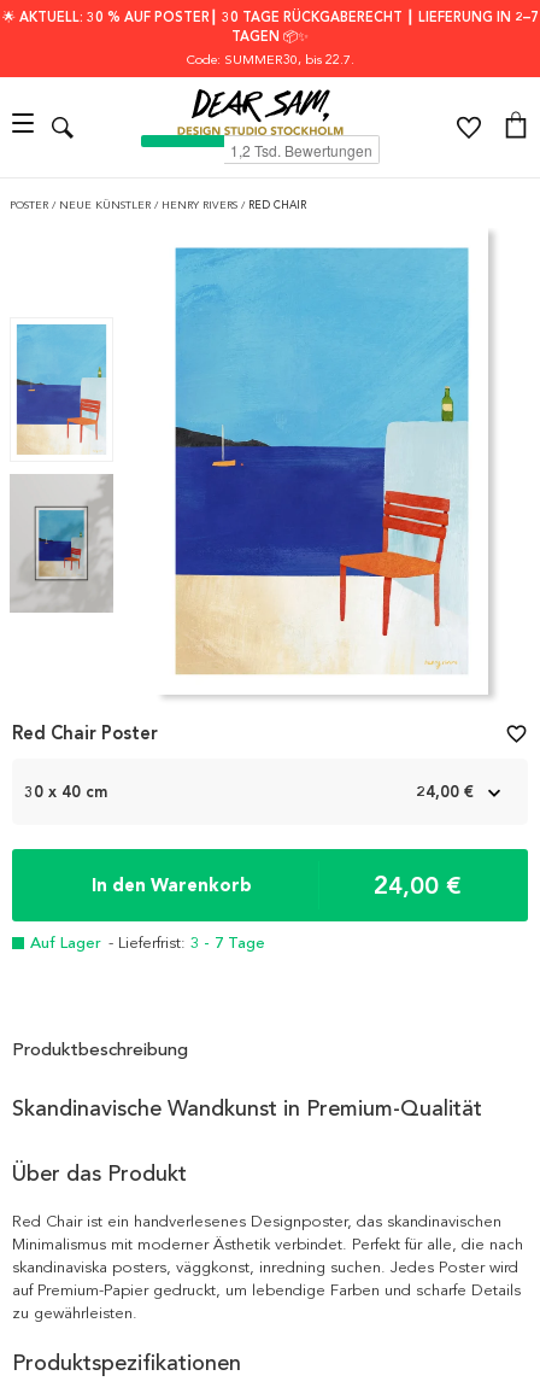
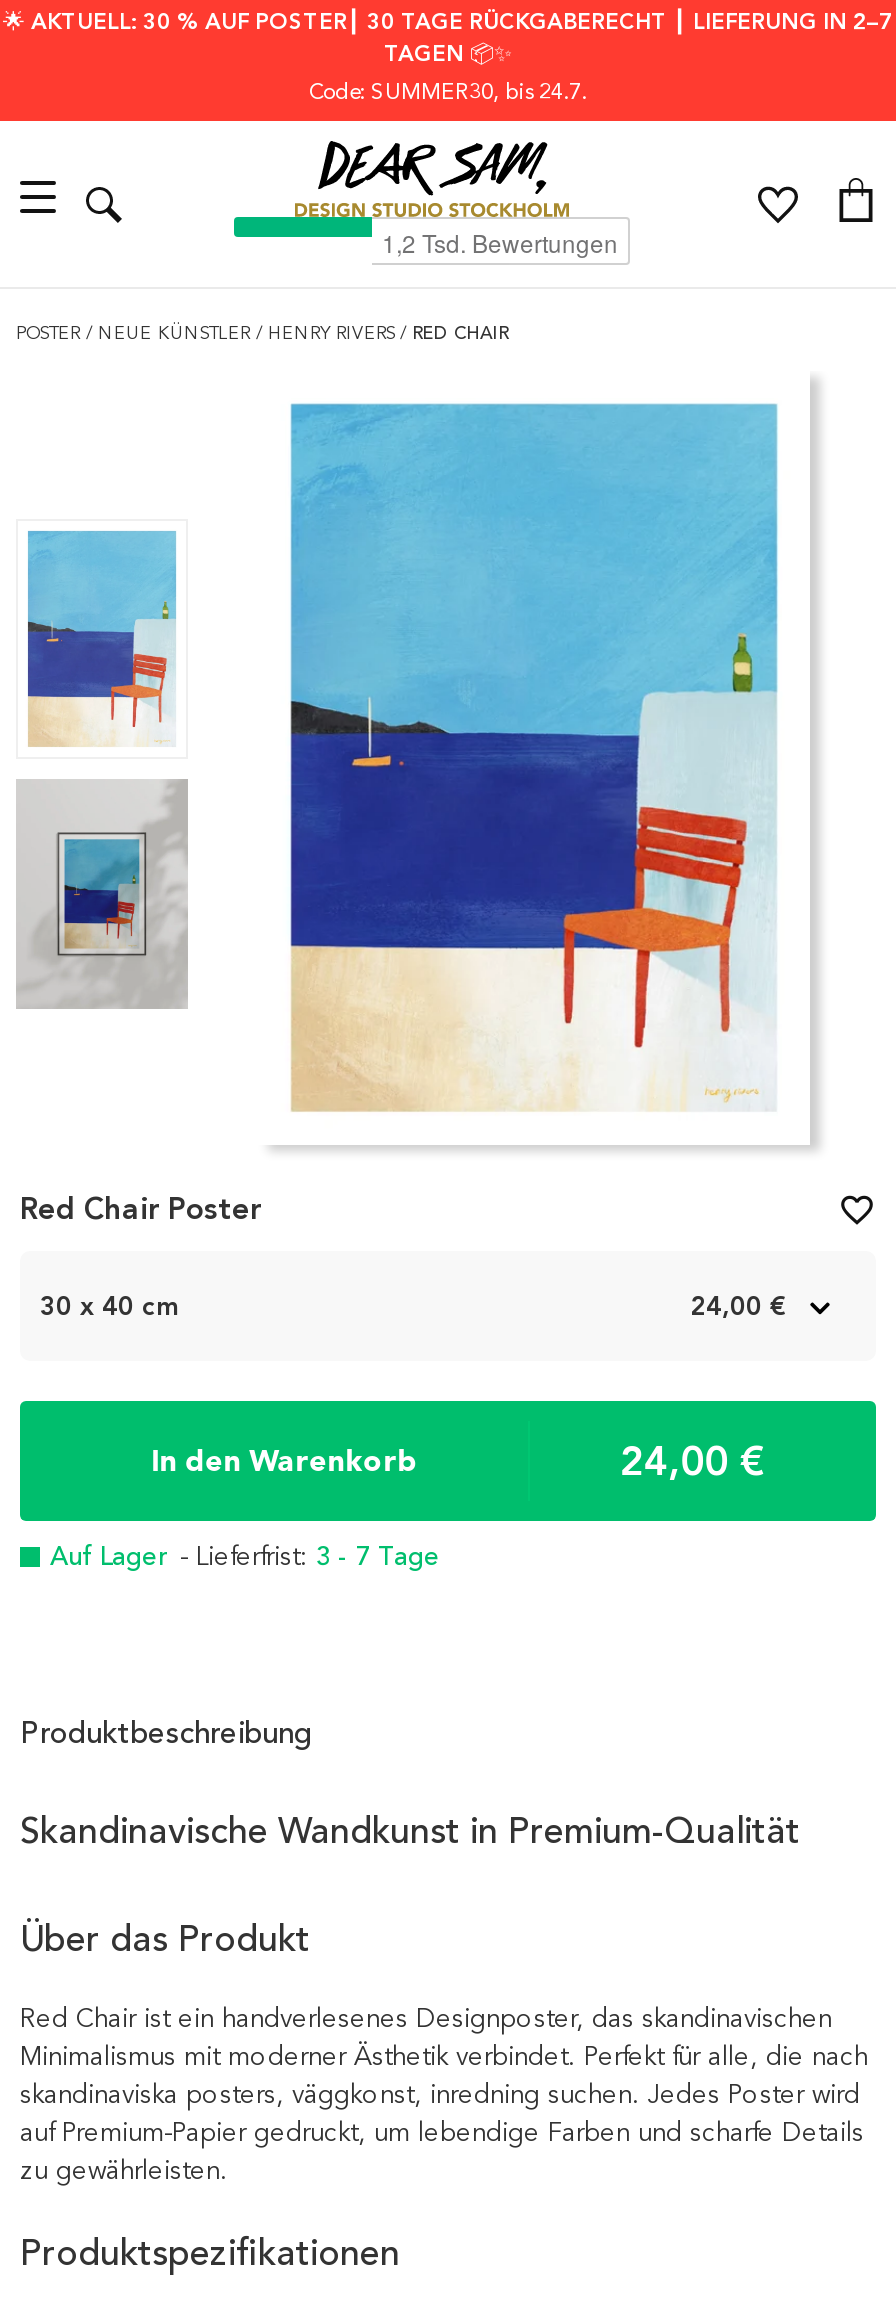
- Code: SUMMER30, bis 22.7.
+ Code: SUMMER30, bis 24.7.
